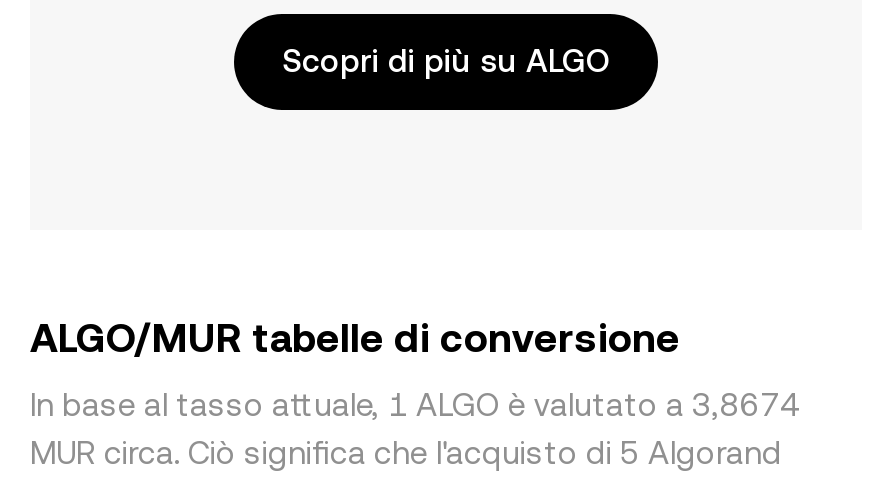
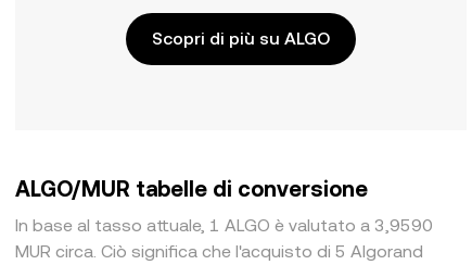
- In base al tasso attuale, 1 ALGO è valutato a 3,8674
+ In base al tasso attuale, 1 ALGO è valutato a 3,9590
